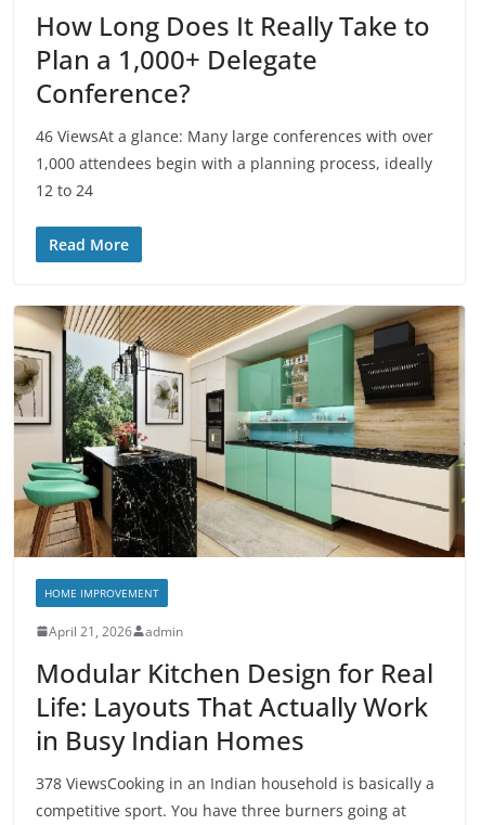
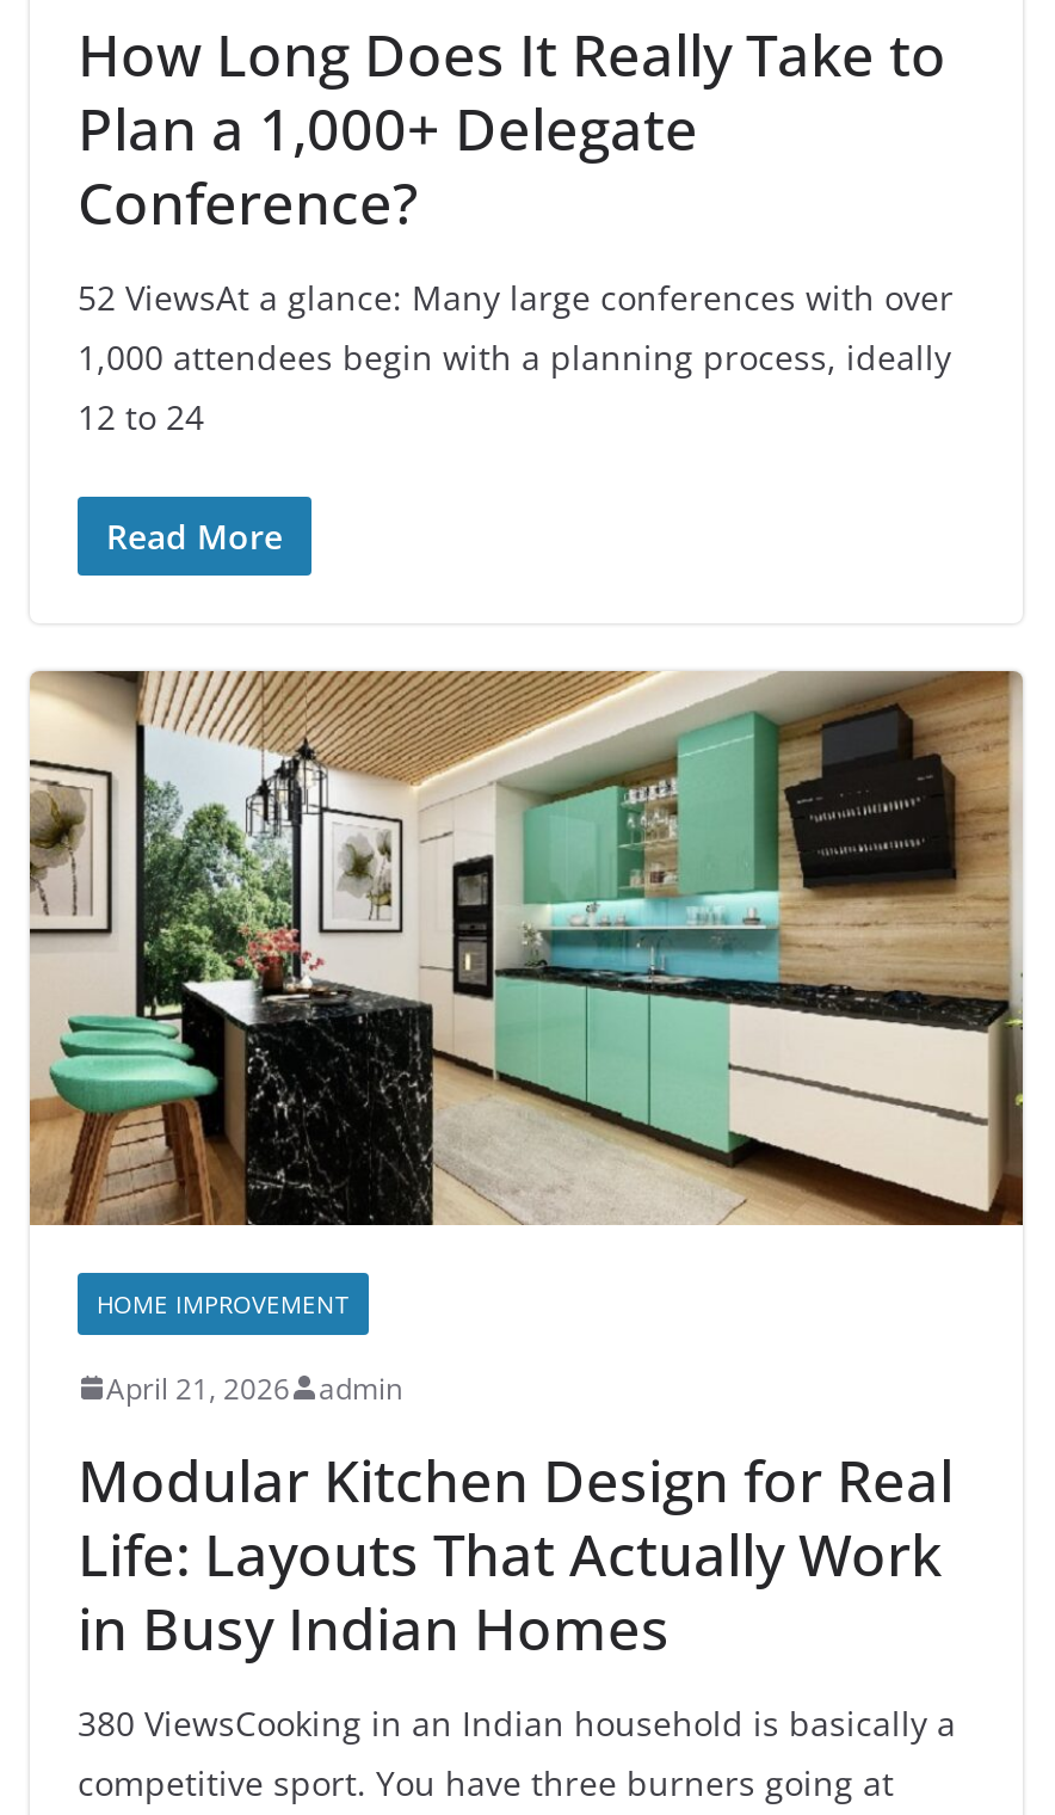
- 46 ViewsAt a glance: Many large conferences with over
+ 52 ViewsAt a glance: Many large conferences with over

- 378 ViewsCooking in an Indian household is basically a
+ 380 ViewsCooking in an Indian household is basically a
